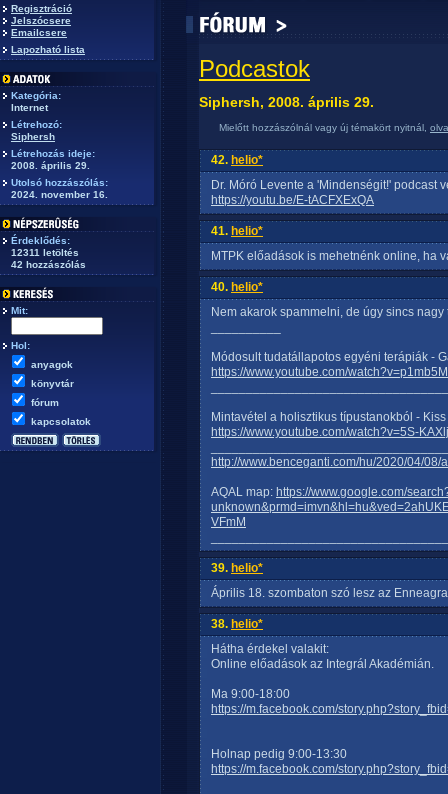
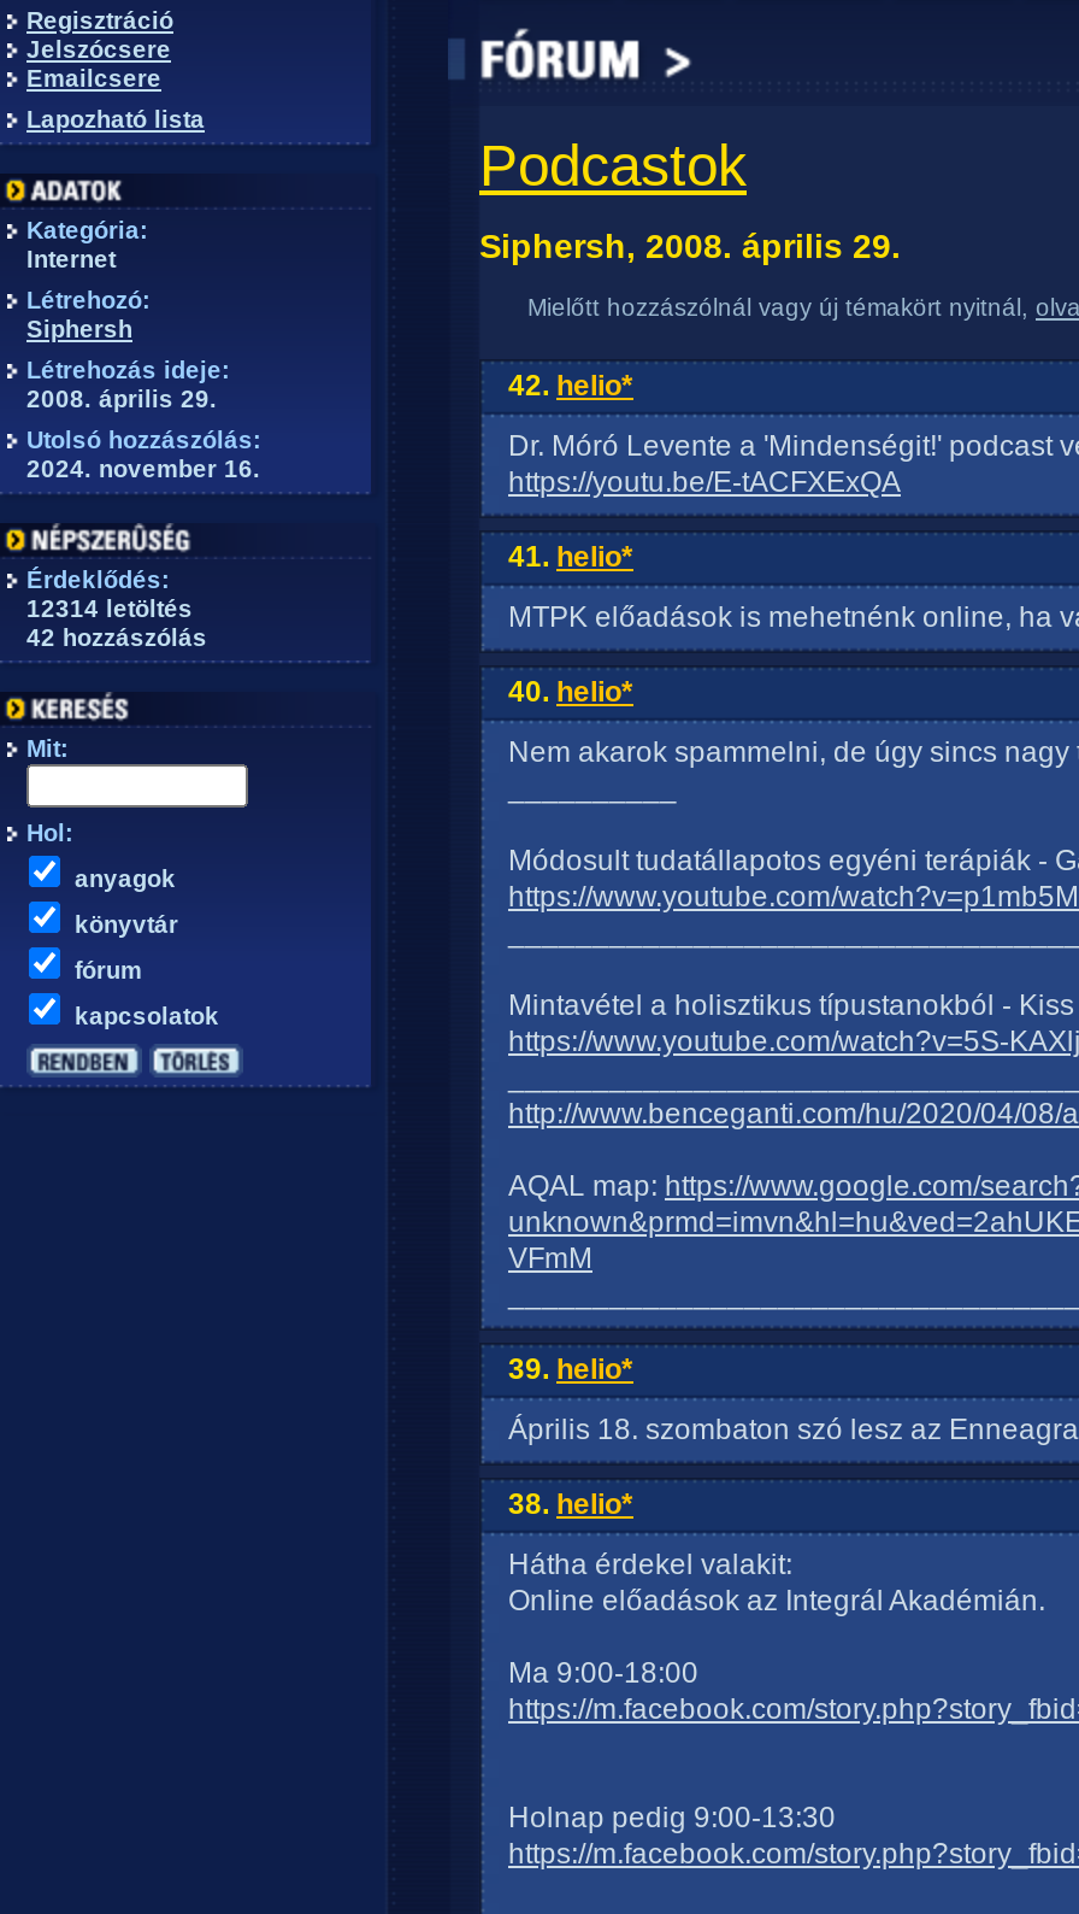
- 12311 letöltés
+ 12314 letöltés
